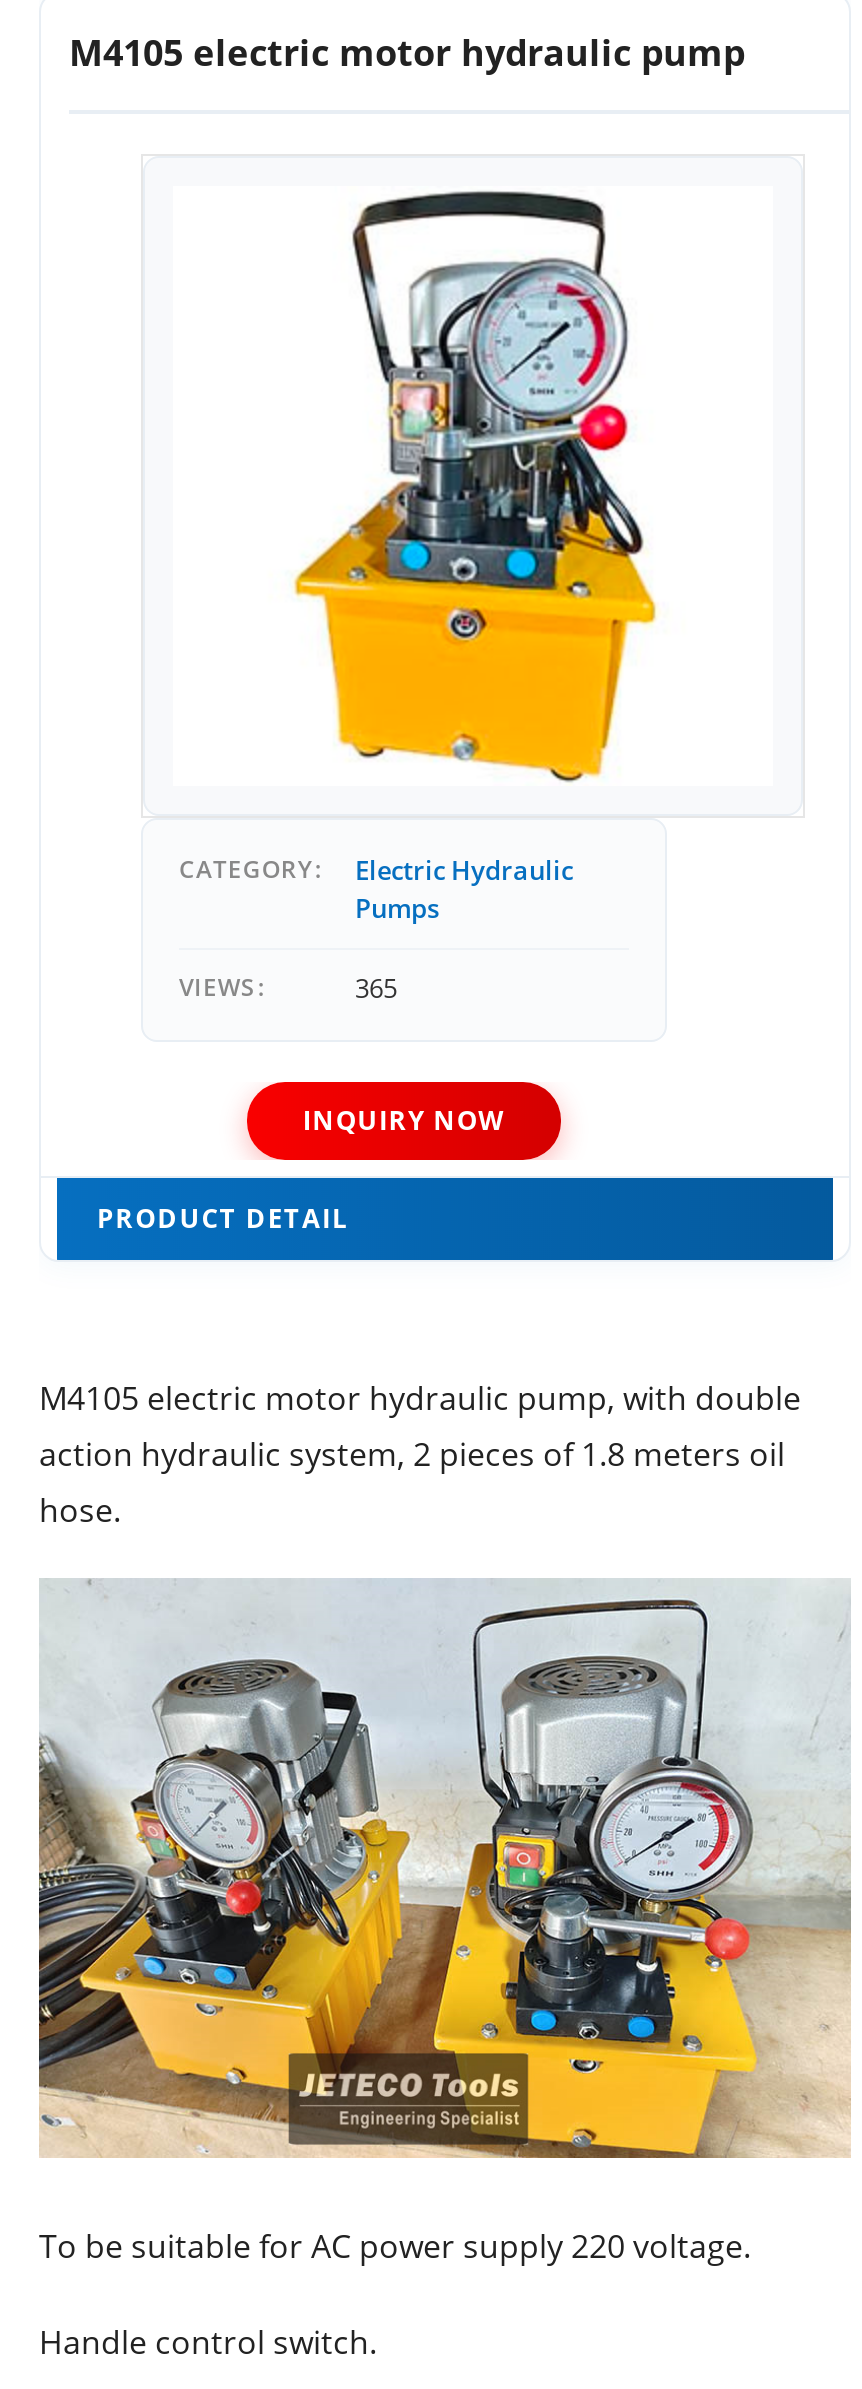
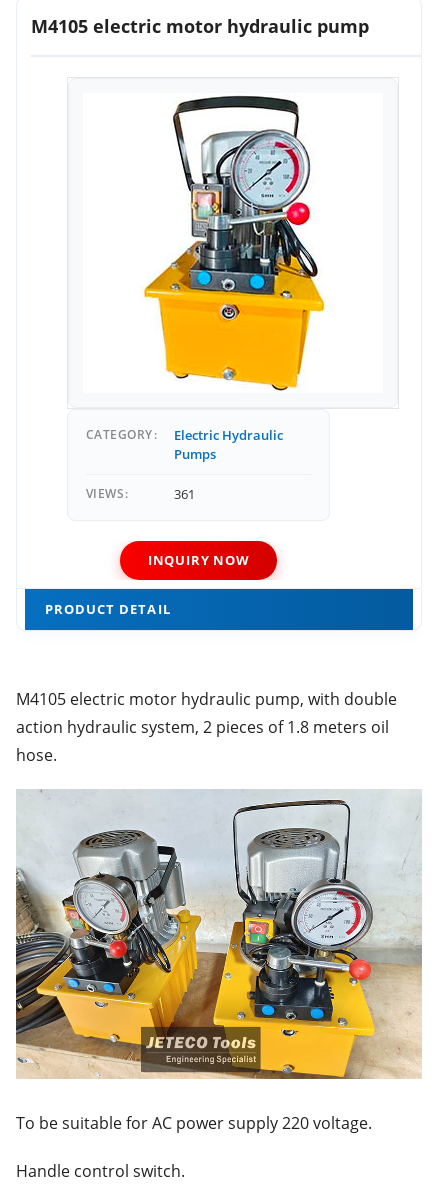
- 365
+ 361
